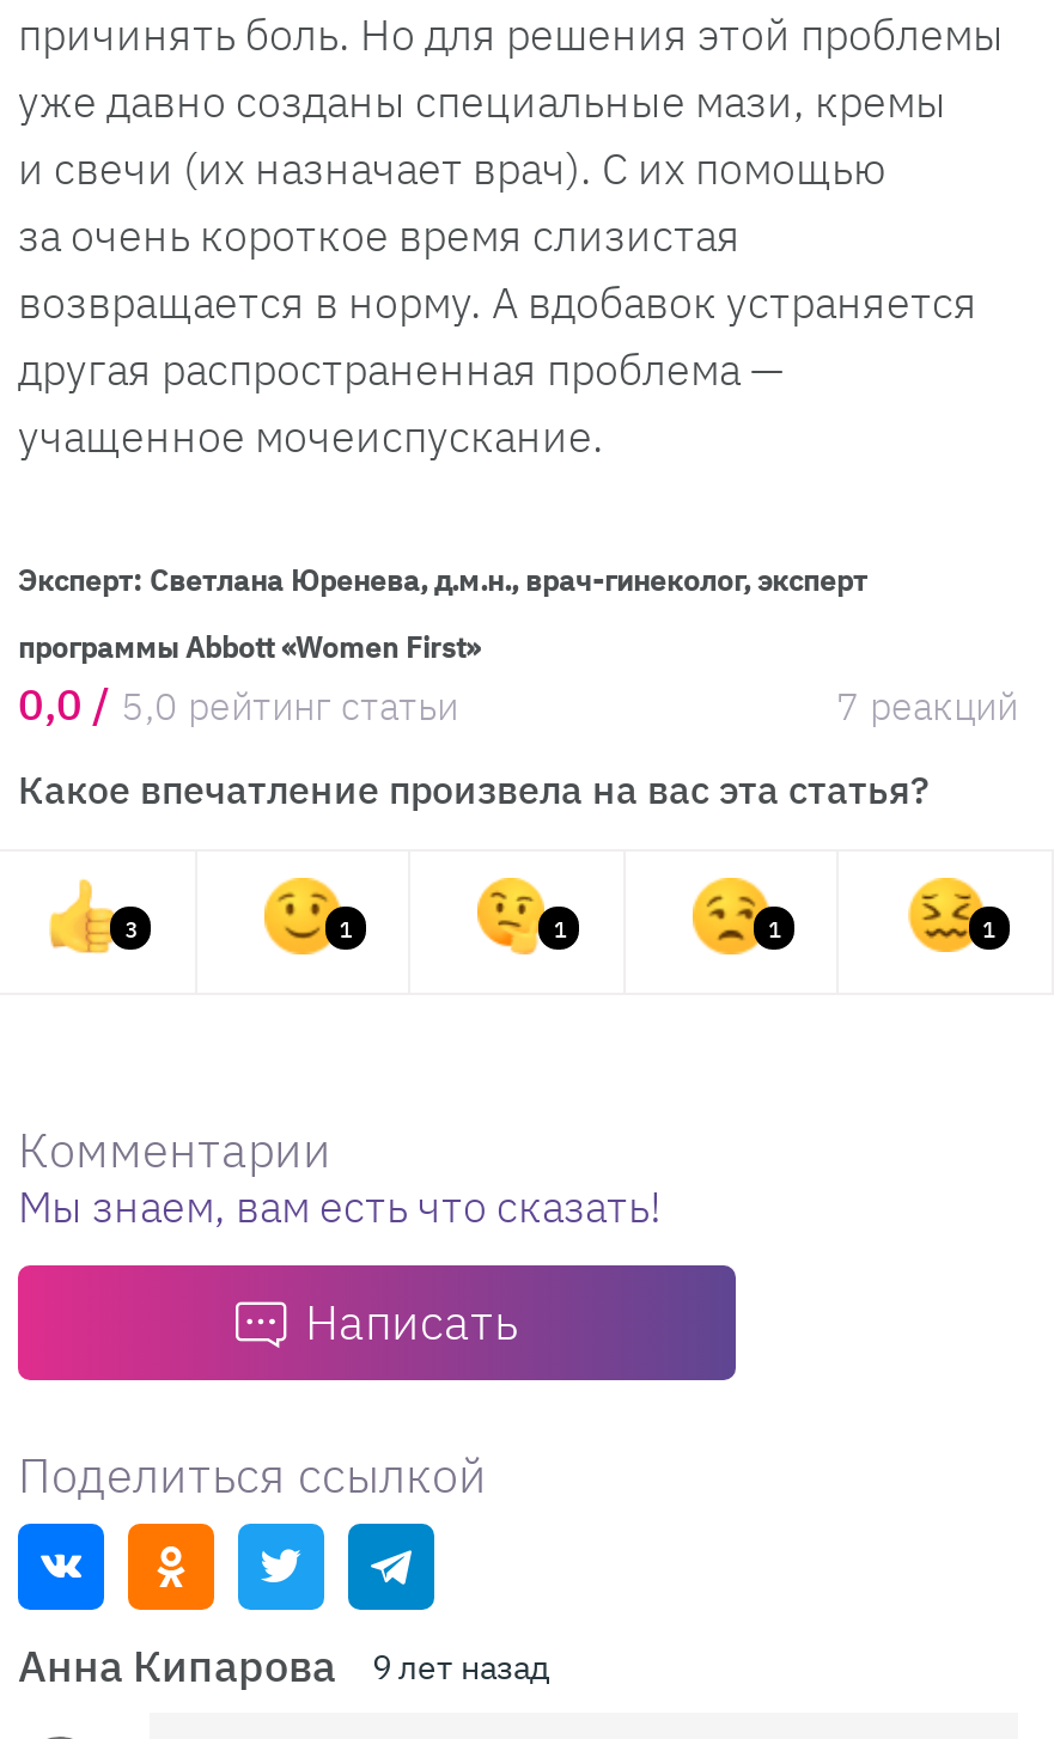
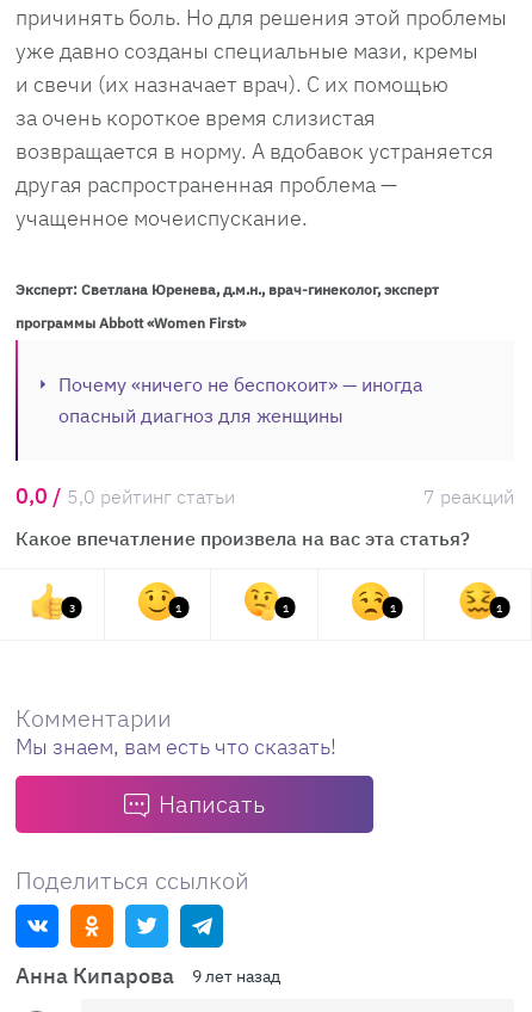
+ Почему «ничего не беспокоит» — иногда
+ опасный диагноз для женщины
